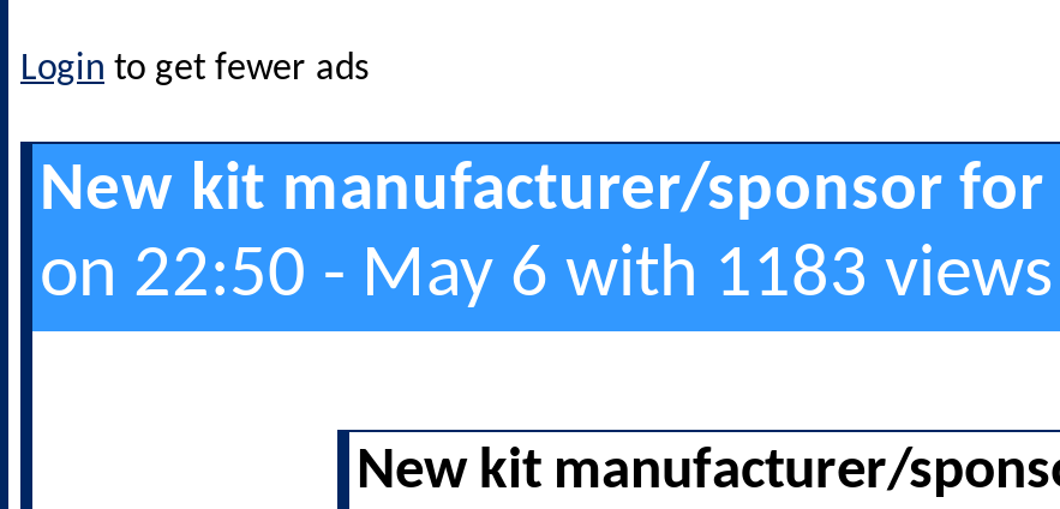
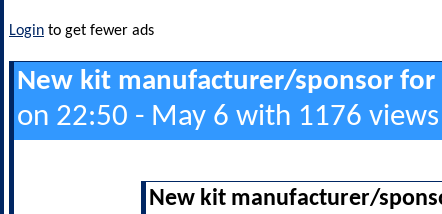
- on 22:50 - May 6 with 1183 views
+ on 22:50 - May 6 with 1176 views
